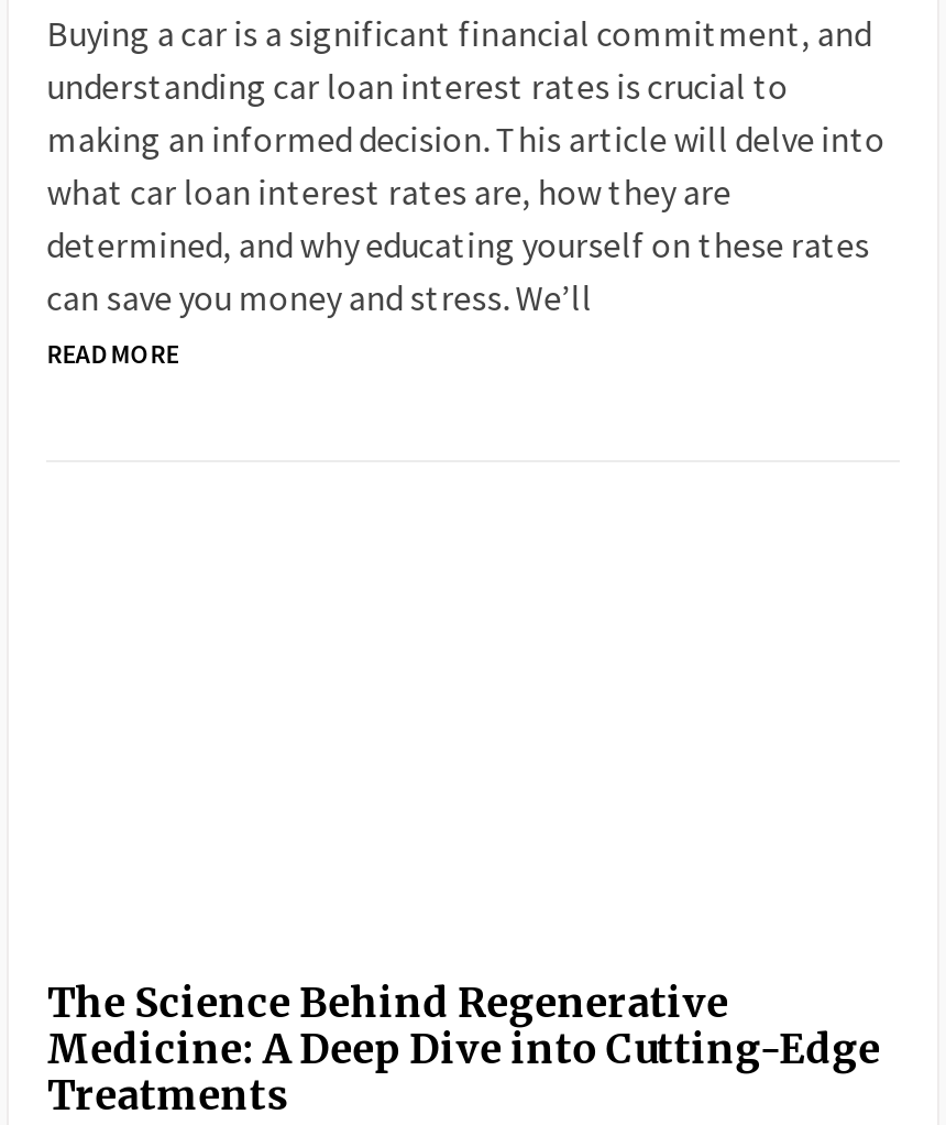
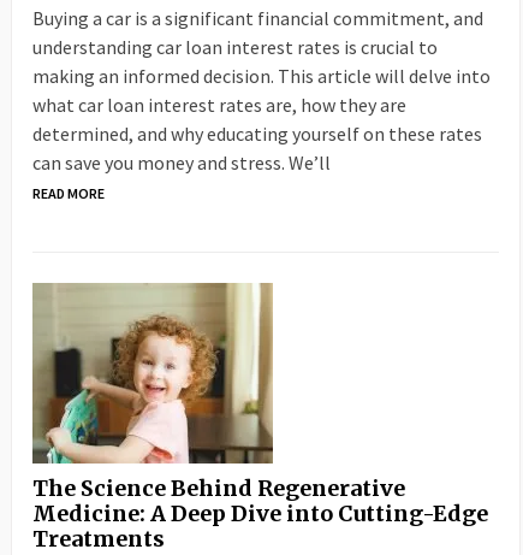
+ [image]
